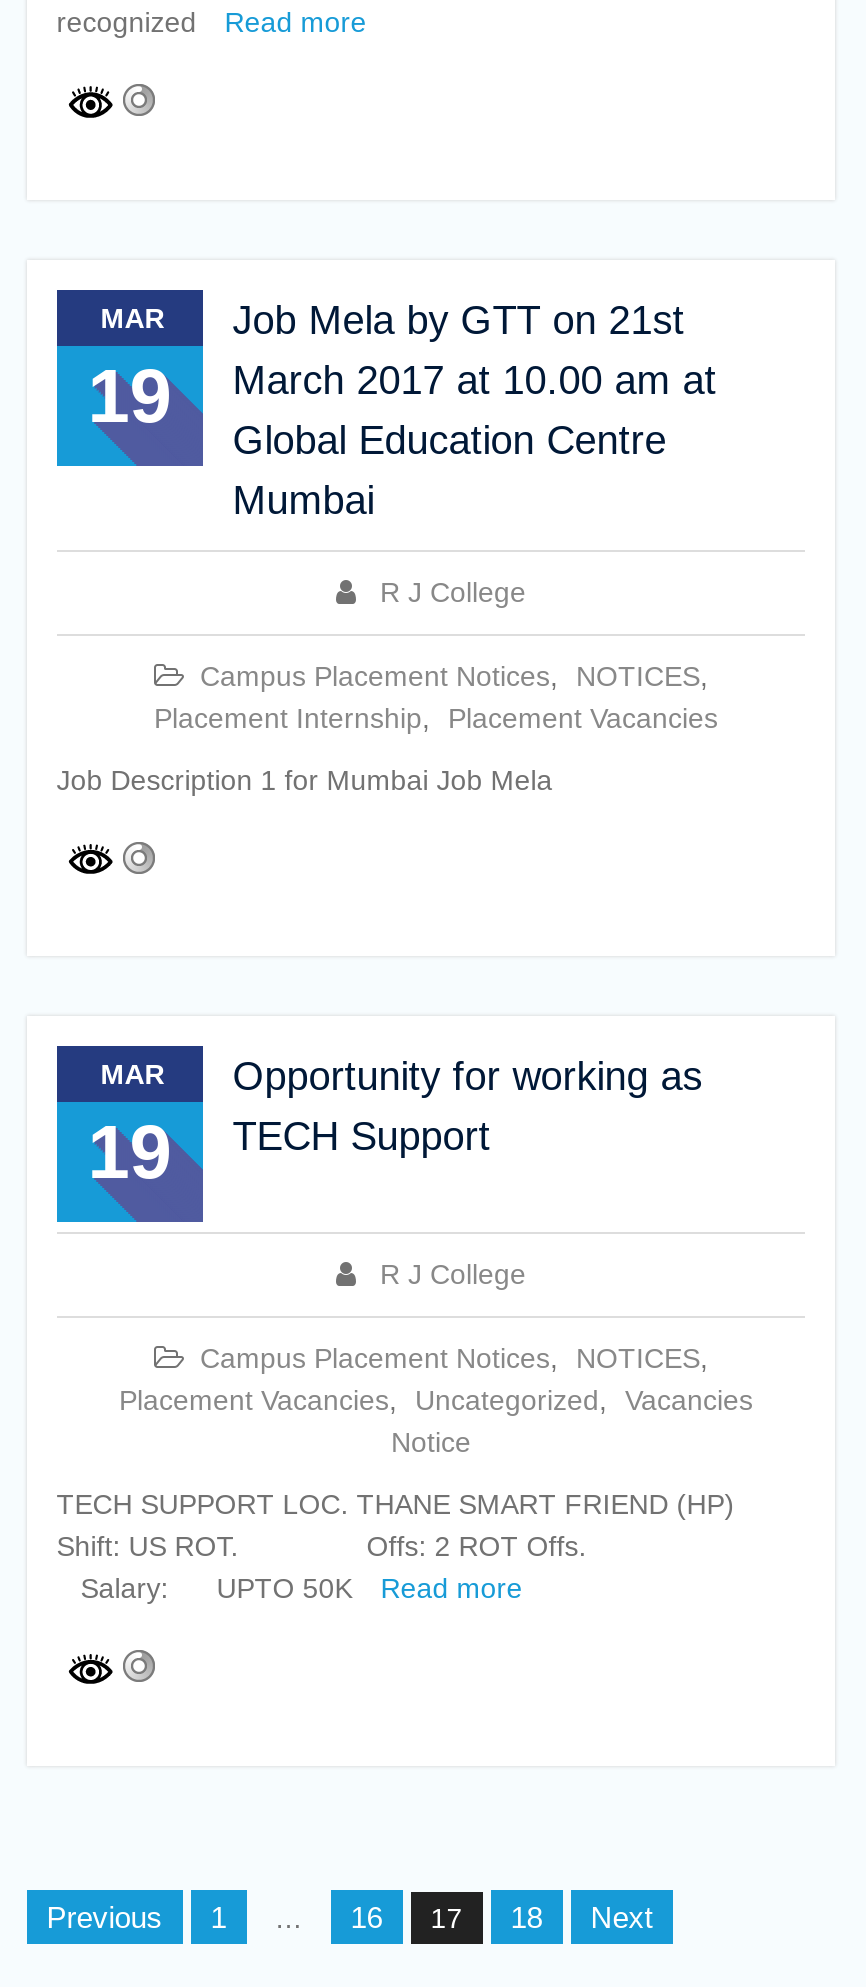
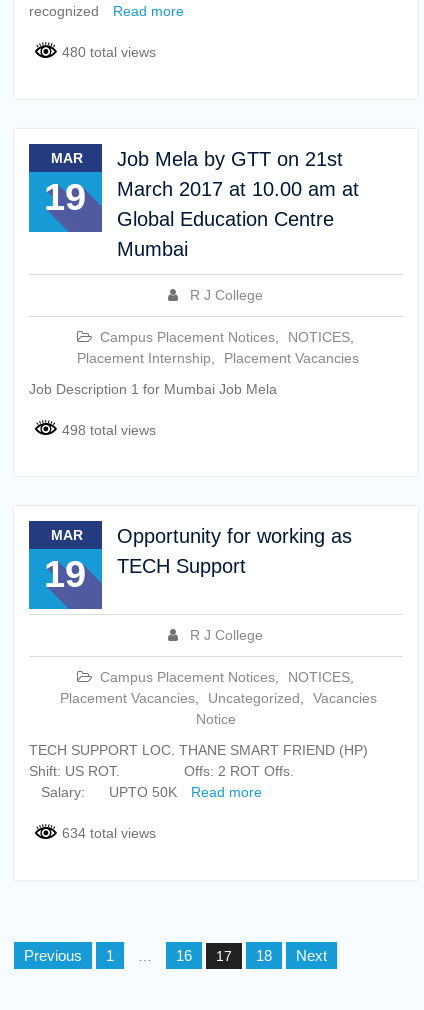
+ 480 total views

+ 498 total views

+ 634 total views
